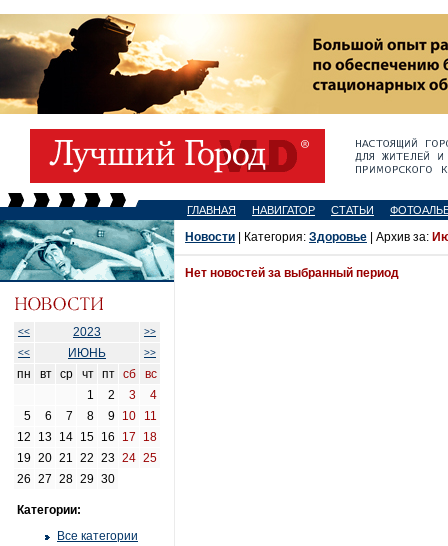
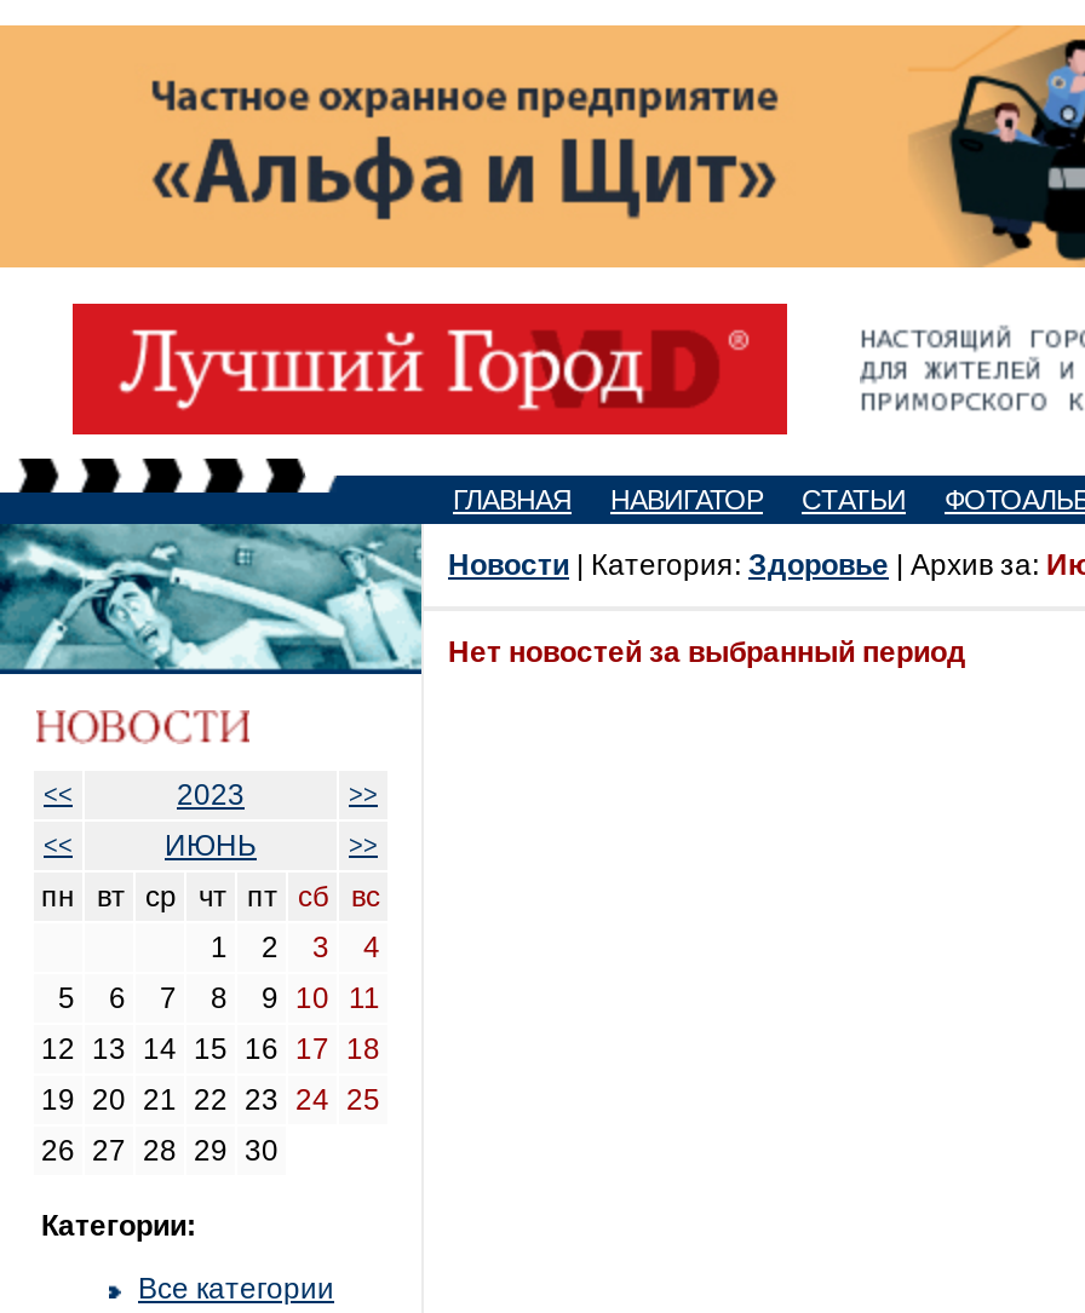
- [image]
+ [image]
